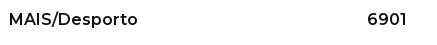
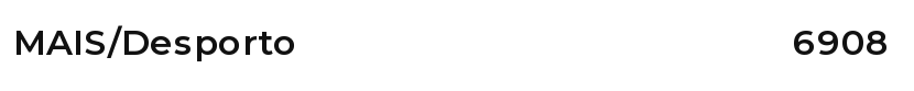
- 6901
+ 6908
